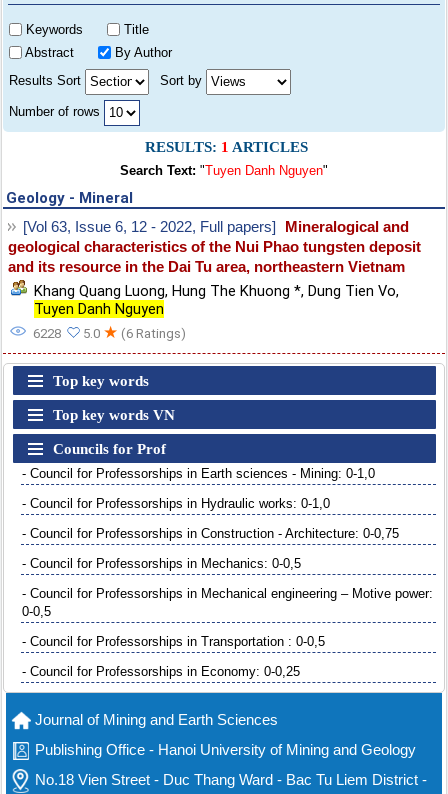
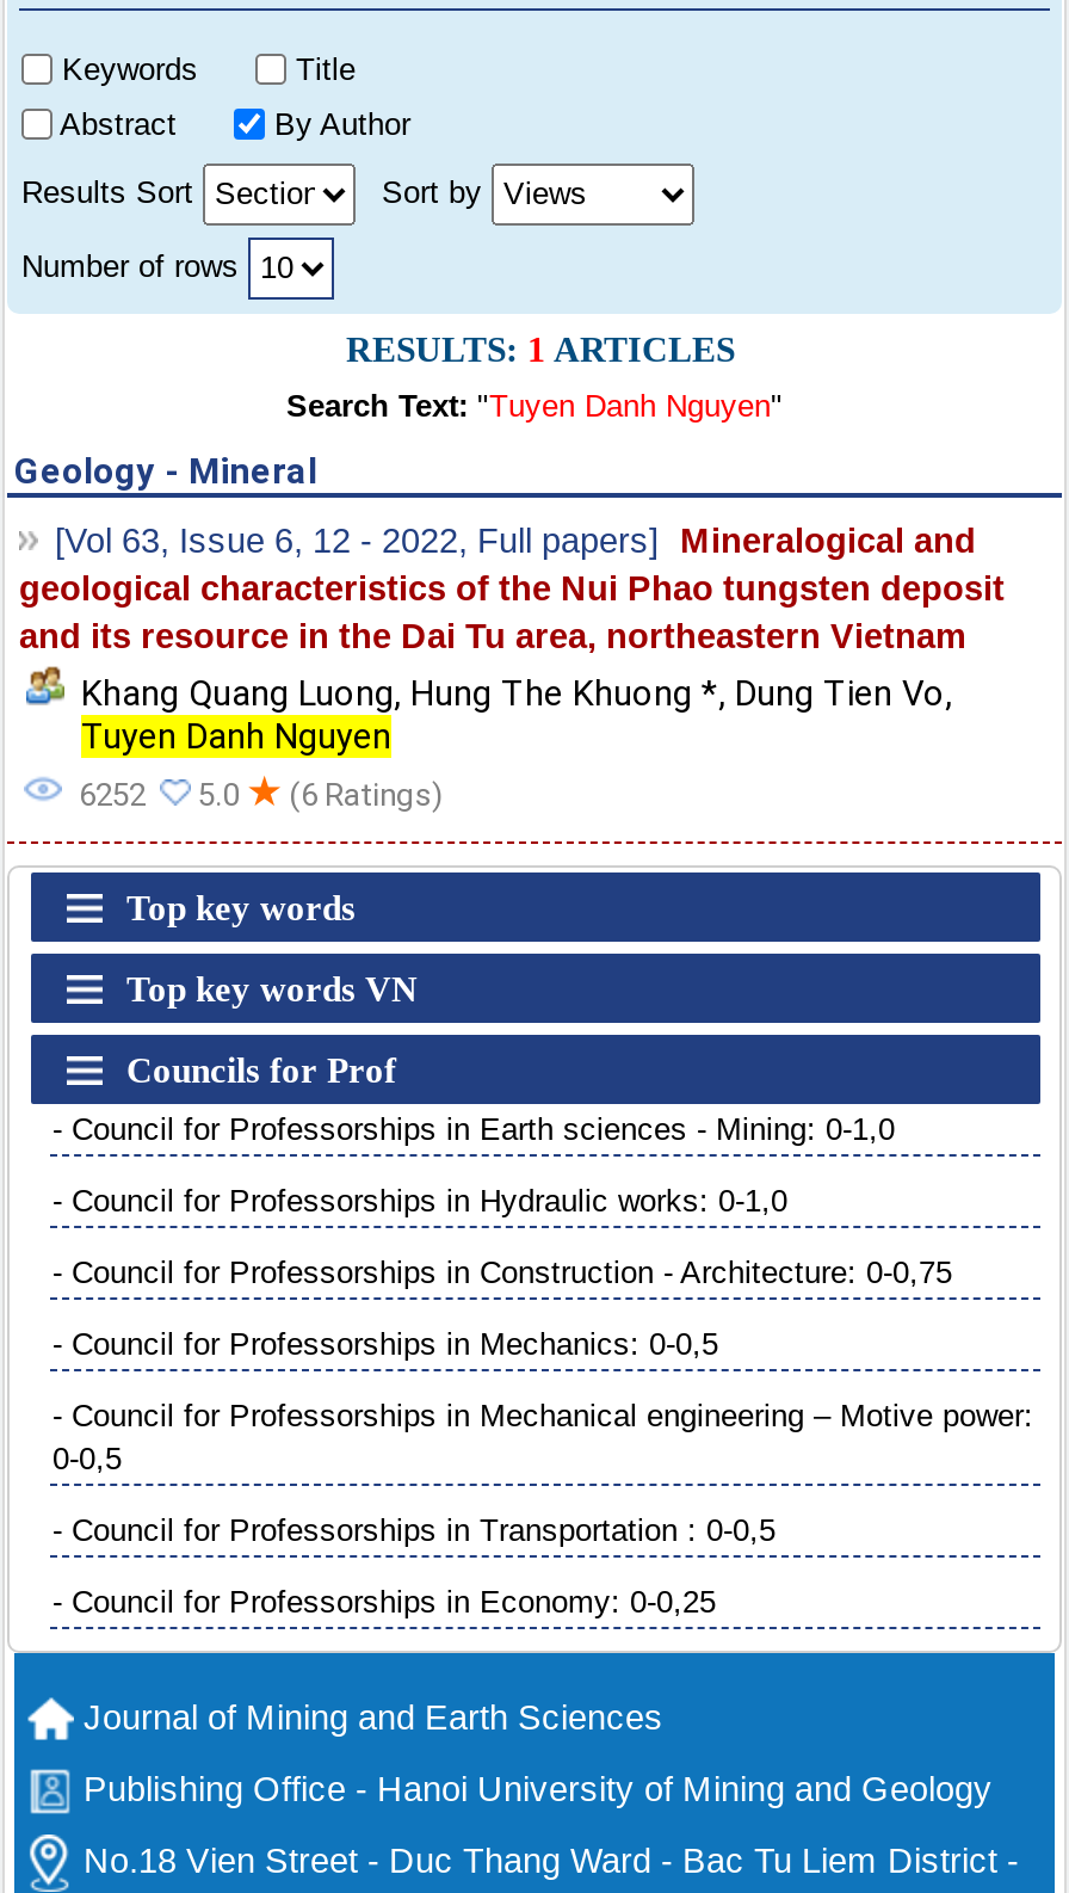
- 6228
+ 6252
